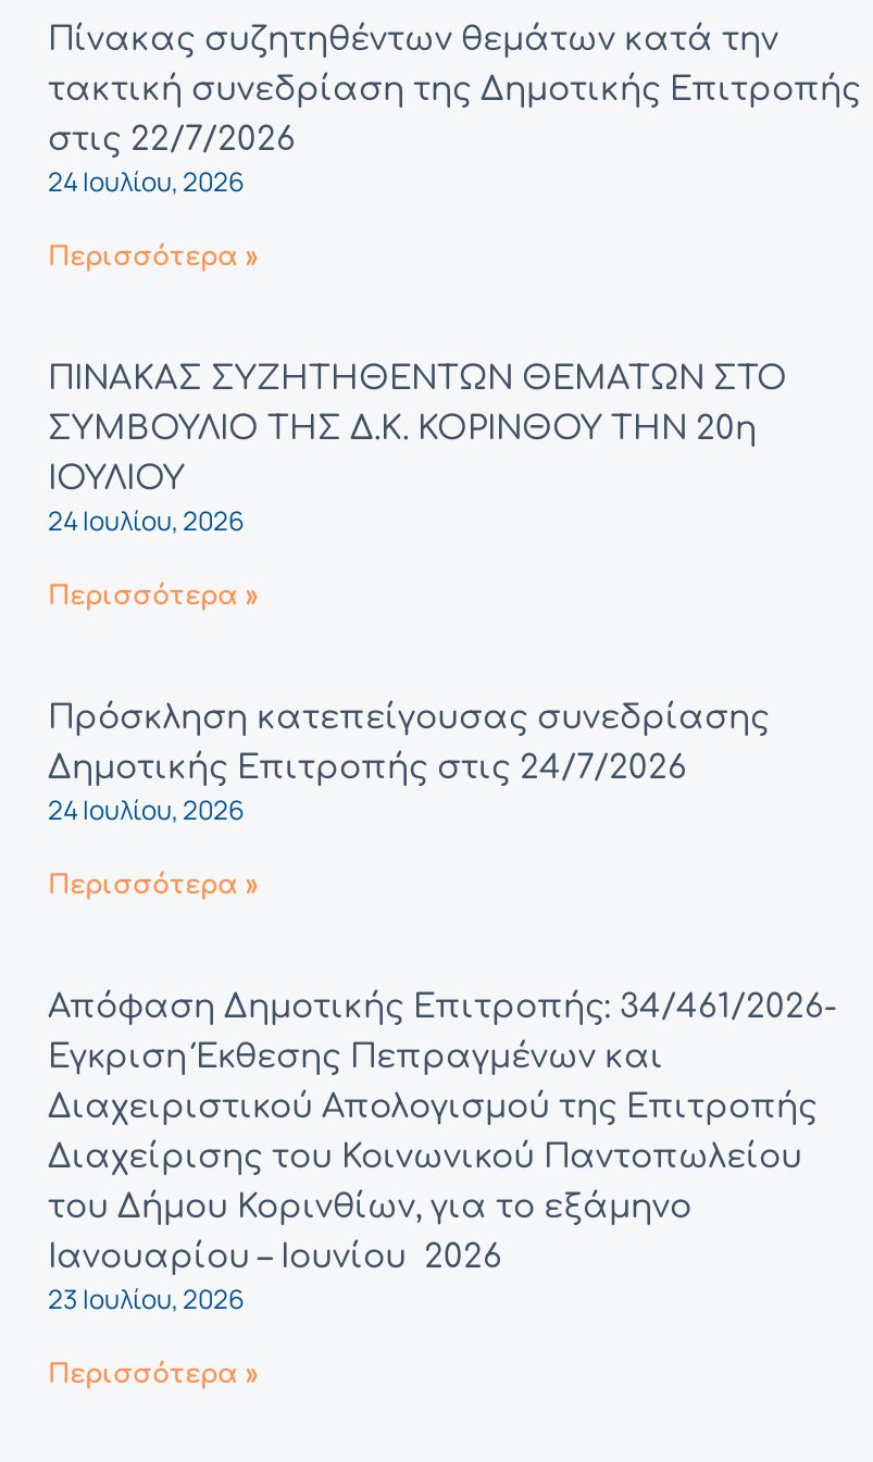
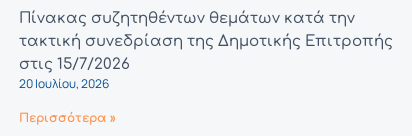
- στις 22/7/2026
- 24 Ιουλίου, 2026
- Περισσότερα »
- ΠΙΝΑΚΑΣ ΣΥΖΗΤΗΘΕΝΤΩΝ ΘΕΜΑΤΩΝ ΣΤΟ
- ΣΥΜΒΟΥΛΙΟ ΤΗΣ Δ.Κ. ΚΟΡΙΝΘΟΥ ΤΗΝ 20η
- ΙΟΥΛΙΟΥ
- 24 Ιουλίου, 2026
- Περισσότερα »
- Πρόσκληση κατεπείγουσας συνεδρίασης
- Δημοτικής Επιτροπής στις 24/7/2026
- 24 Ιουλίου, 2026
- Περισσότερα »
- Απόφαση Δημοτικής Επιτροπής: 34/461/2026-
- Έγκριση Έκθεσης Πεπραγμένων και
- Διαχειριστικού Απολογισμού της Επιτροπής
- Διαχείρισης του Κοινωνικού Παντοπωλείου
- του Δήμου Κορινθίων, για το εξάμηνο
- Ιανουαρίου – Ιουνίου 2026
- 23 Ιουλίου, 2026
+ στις 15/7/2026
+ 20 Ιουλίου, 2026
